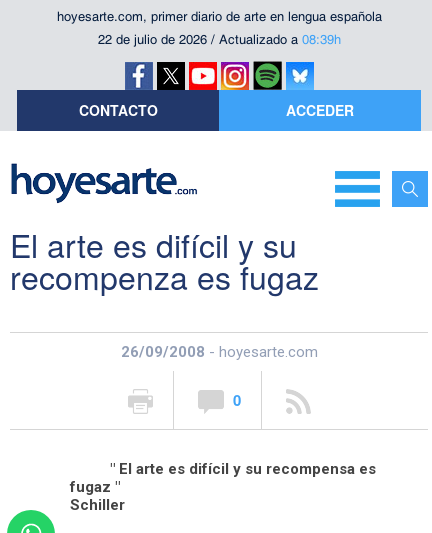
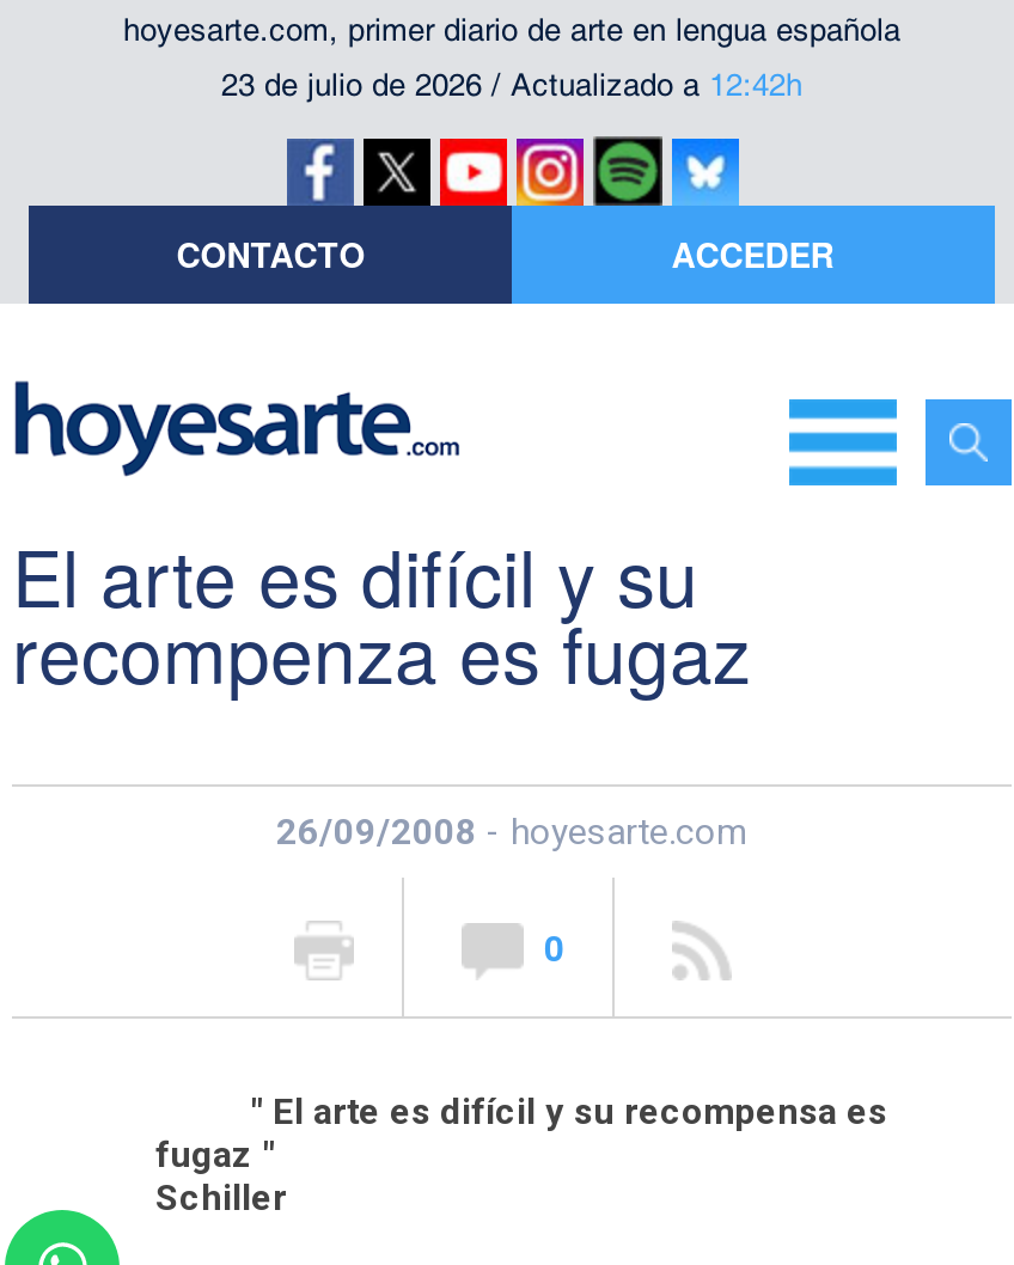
- 22 de julio de 2026 / Actualizado a 08:39h
+ 23 de julio de 2026 / Actualizado a 12:42h
